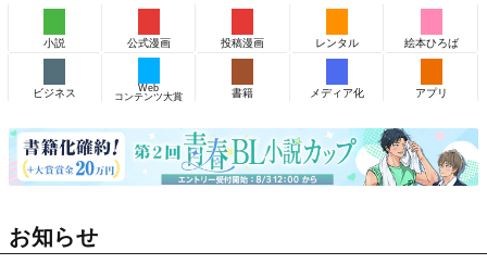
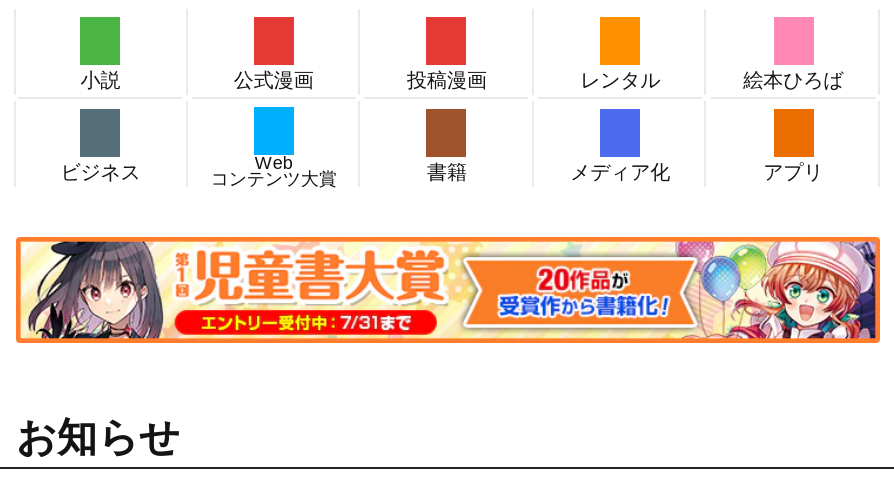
- [image]
+ [image]
